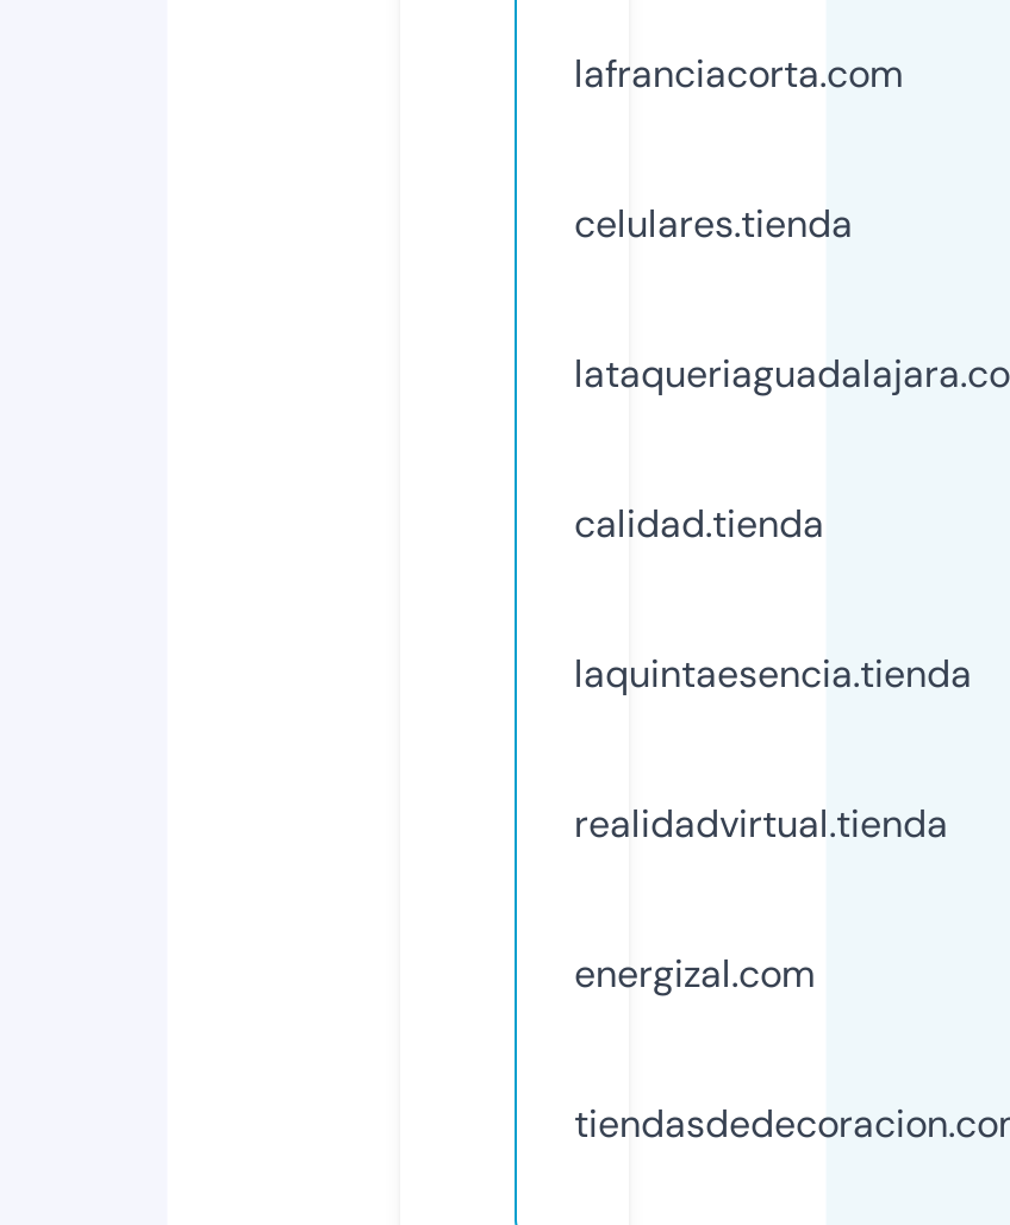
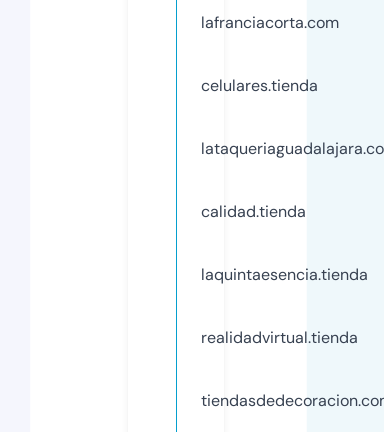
- energizal.com
